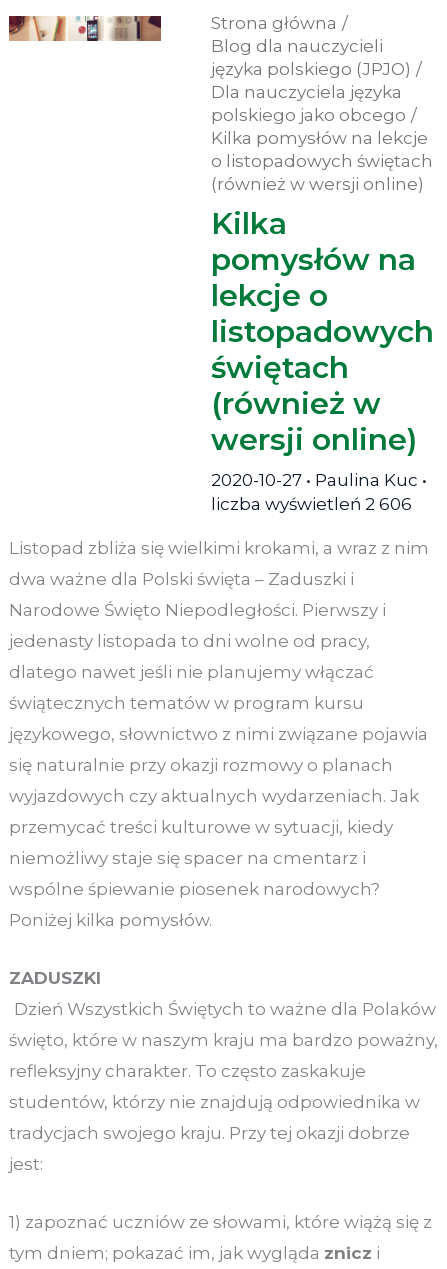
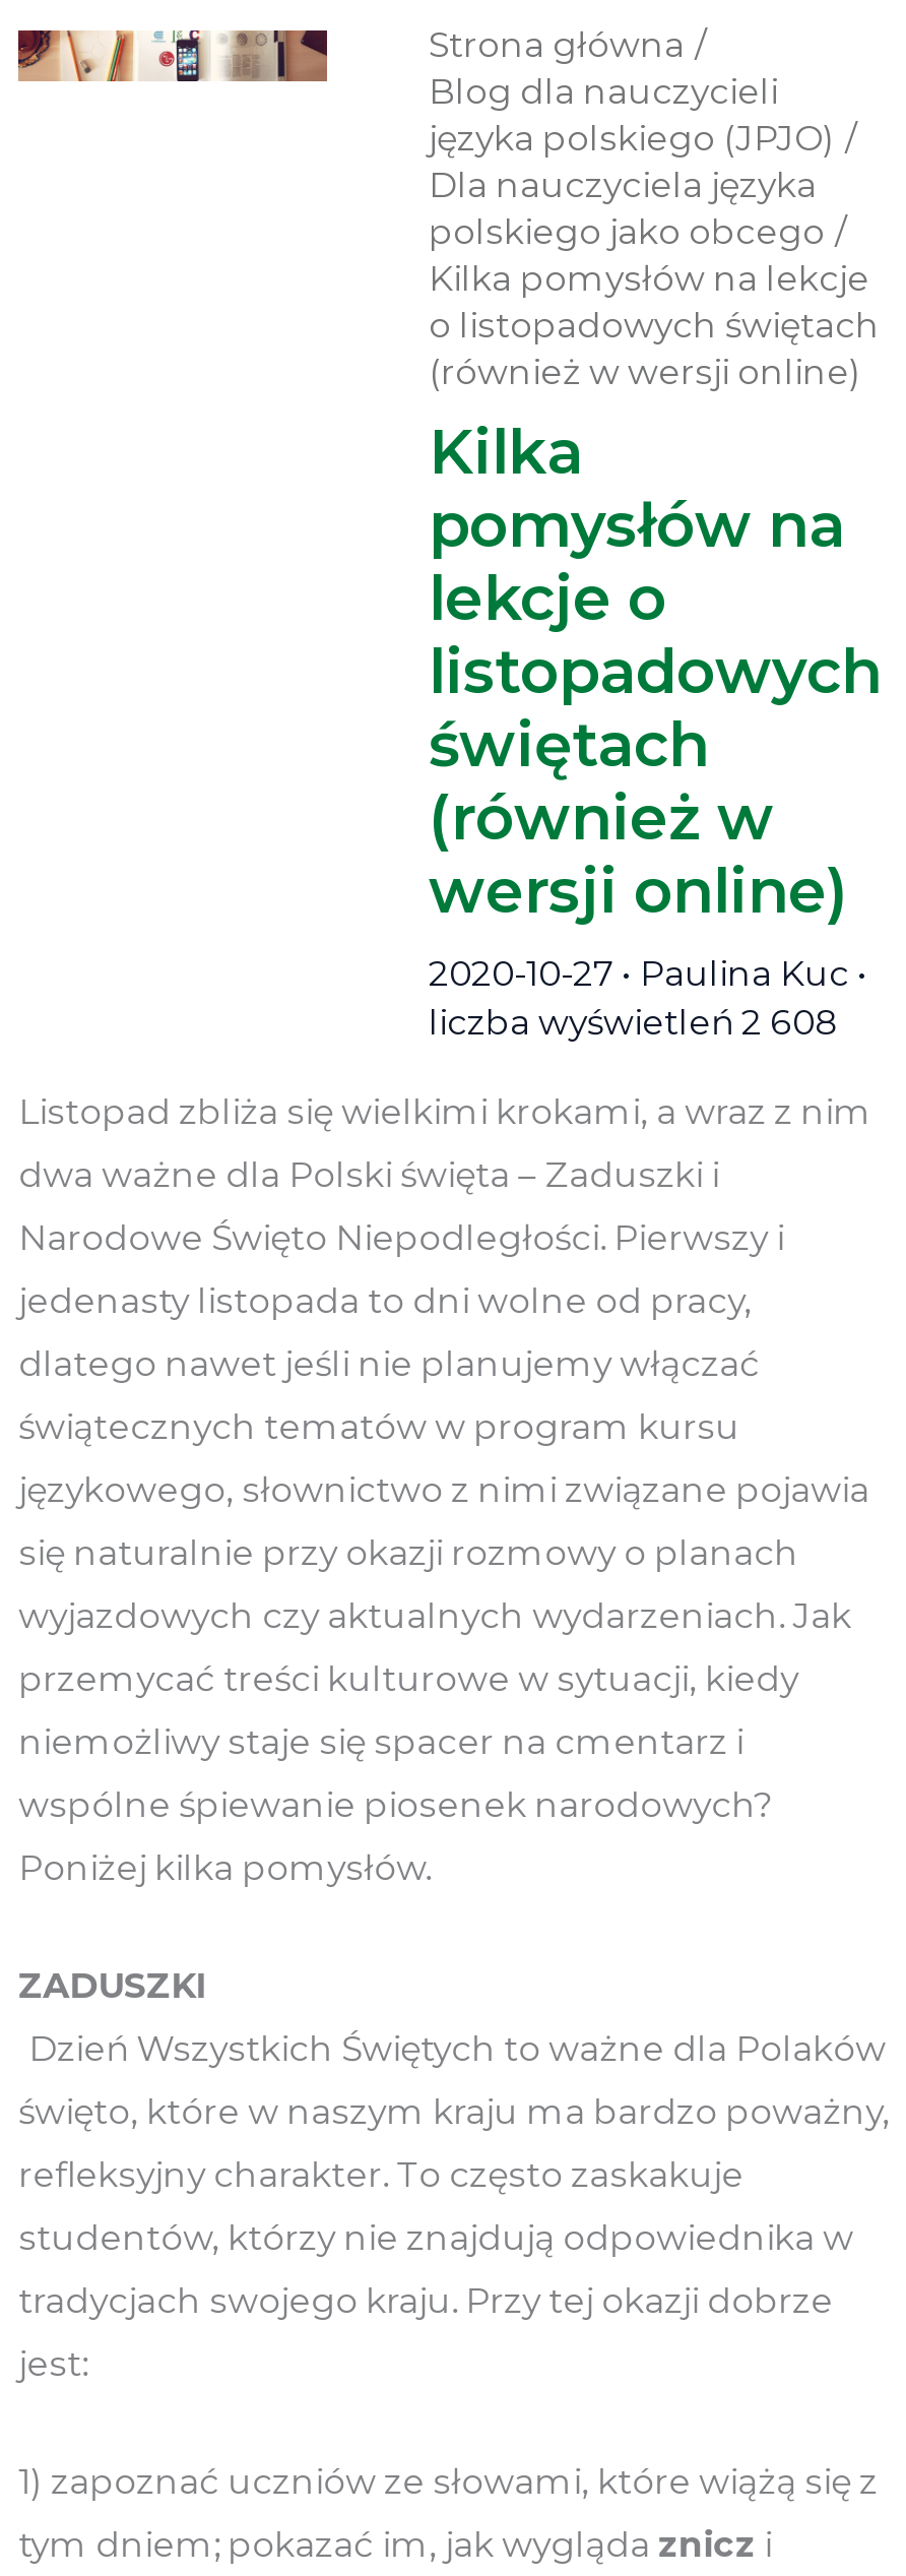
- liczba wyświetleń 2 606
+ liczba wyświetleń 2 608
